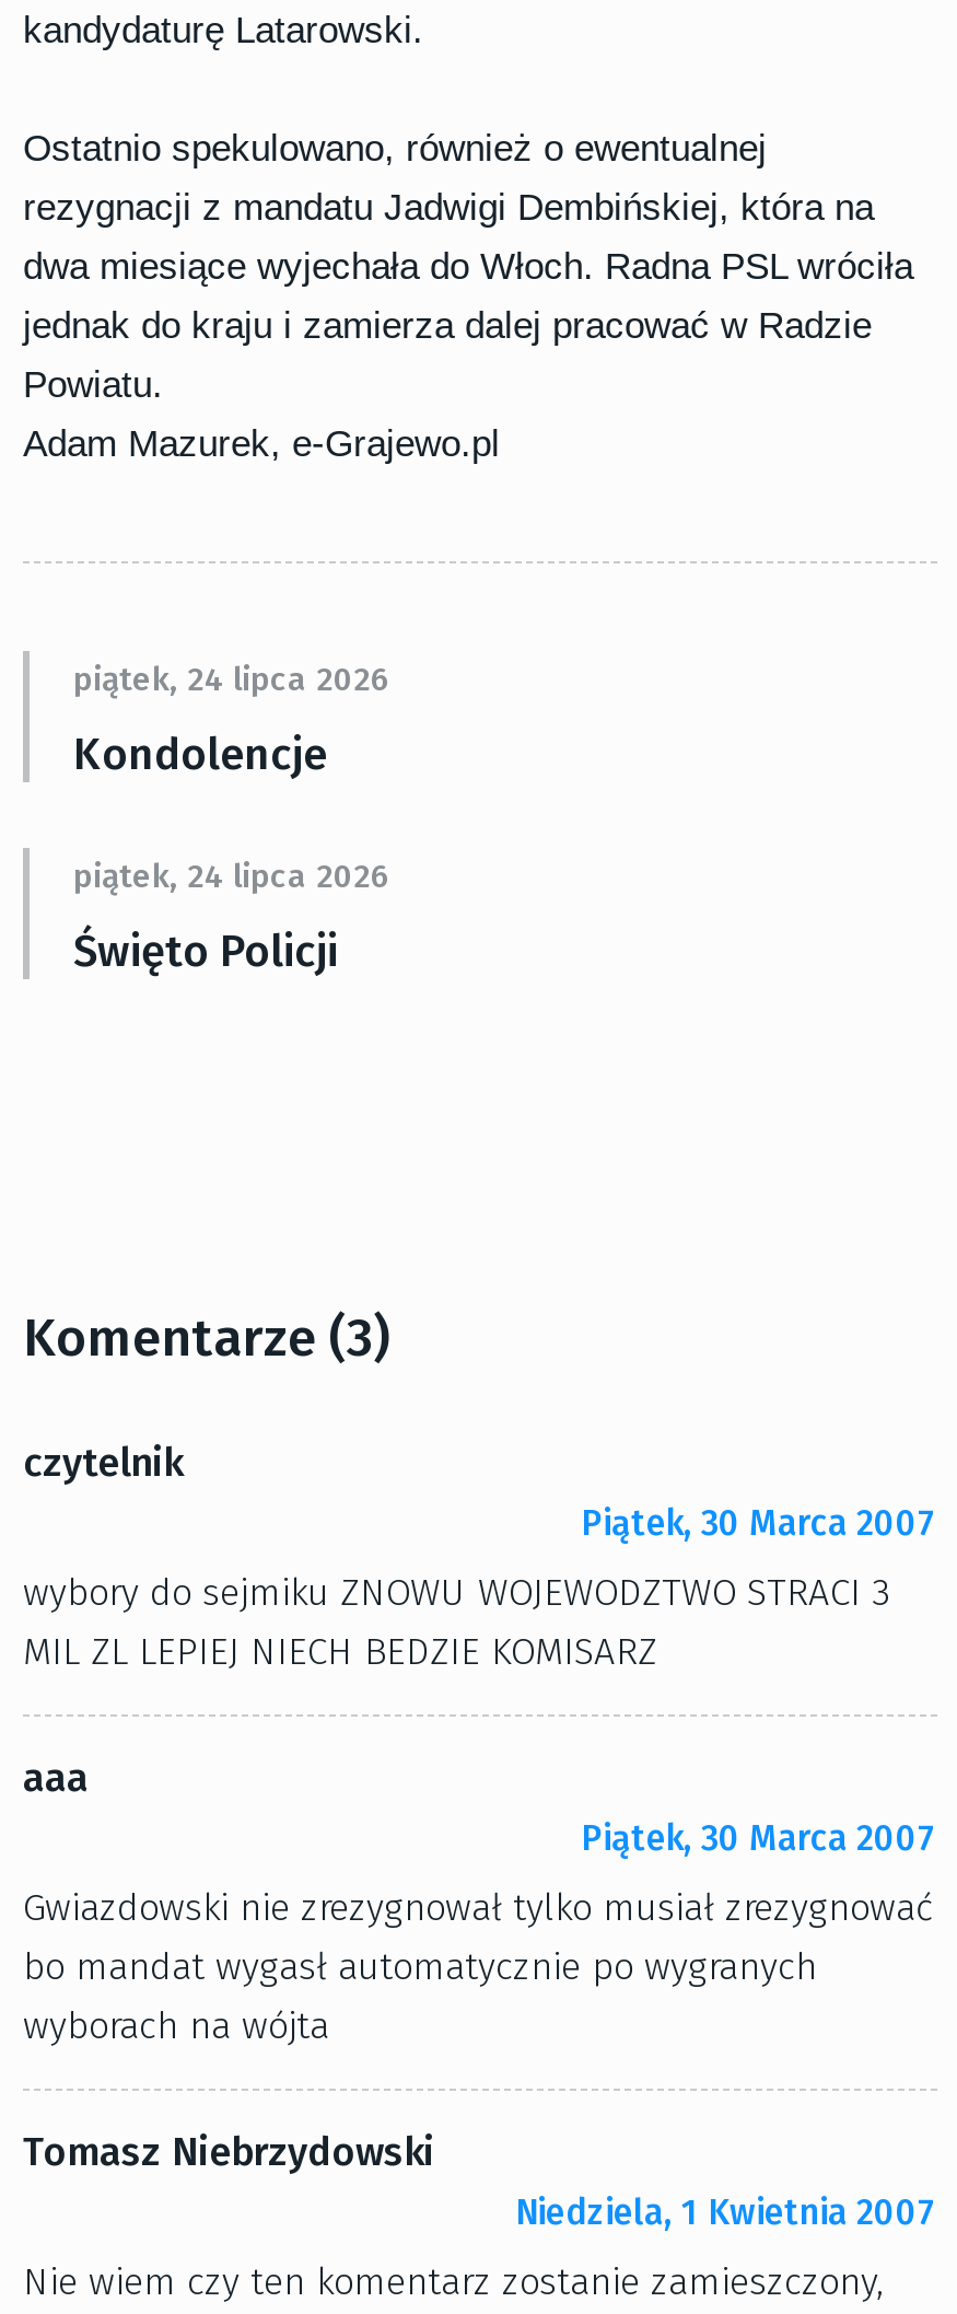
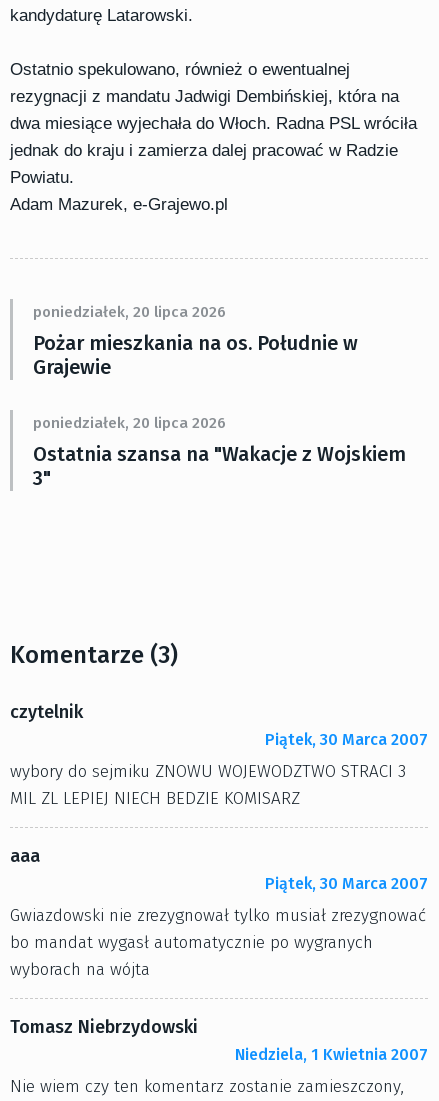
- piątek, 24 lipca 2026
- Kondolencje
- piątek, 24 lipca 2026
- Święto Policji
+ poniedziałek, 20 lipca 2026
+ Pożar mieszkania na os. Południe w
+ Grajewie
+ poniedziałek, 20 lipca 2026
+ Ostatnia szansa na "Wakacje z Wojskiem
+ 3"
